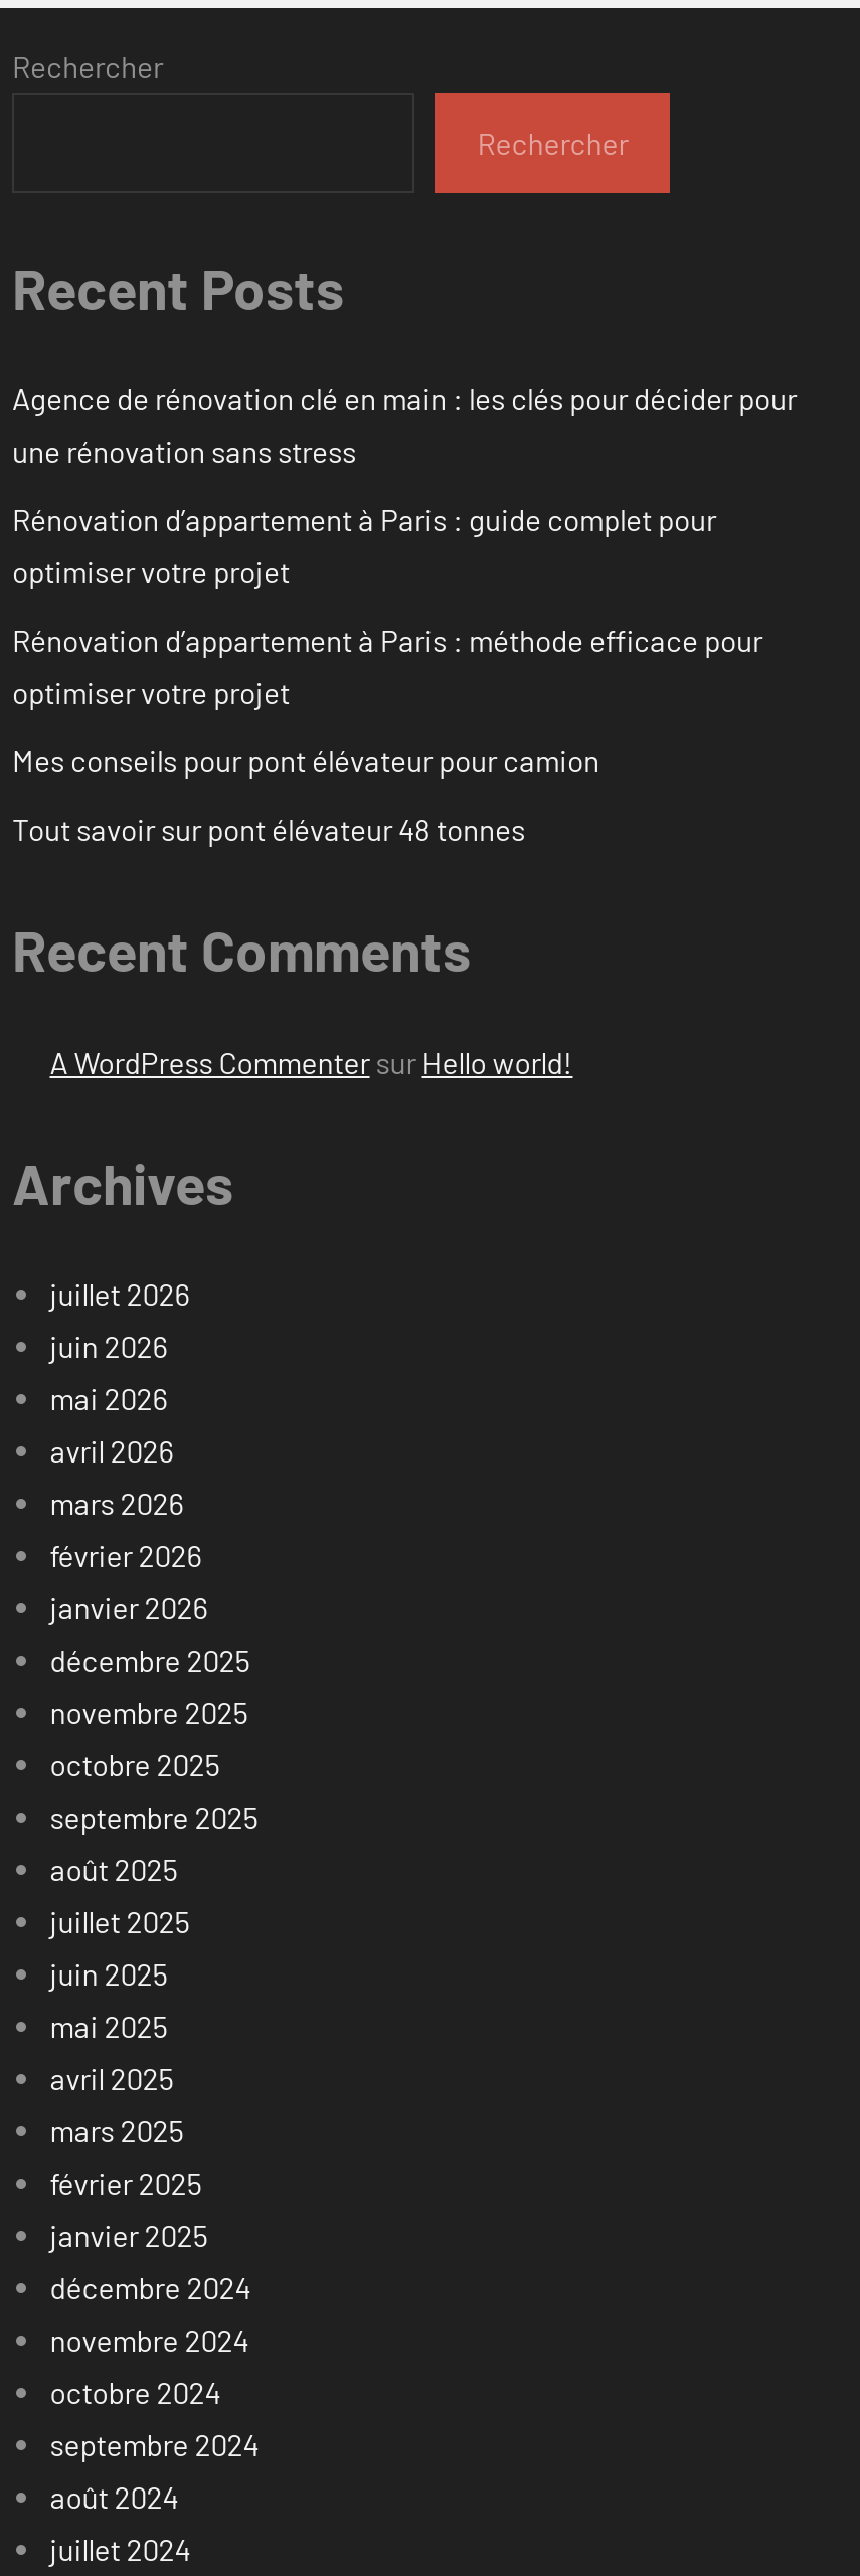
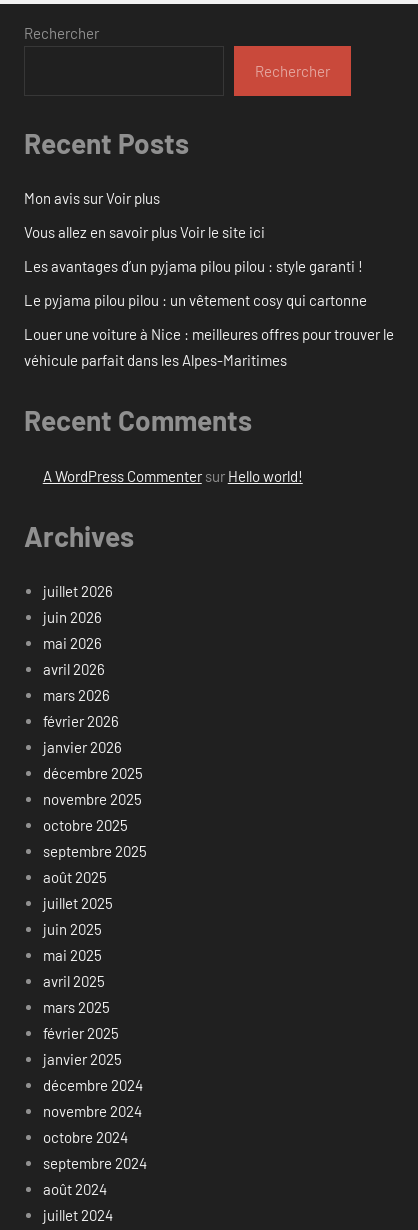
- Agence de rénovation clé en main : les clés pour décider pour
- une rénovation sans stress
+ Mon avis sur Voir plus

- Rénovation d’appartement à Paris : guide complet pour
- optimiser votre projet
+ Vous allez en savoir plus Voir le site ici

- Rénovation d’appartement à Paris : méthode efficace pour
- optimiser votre projet
+ Les avantages d’un pyjama pilou pilou : style garanti !

- Mes conseils pour pont élévateur pour camion
+ Le pyjama pilou pilou : un vêtement cosy qui cartonne

- Tout savoir sur pont élévateur 48 tonnes
+ Louer une voiture à Nice : meilleures offres pour trouver le
+ véhicule parfait dans les Alpes-Maritimes
